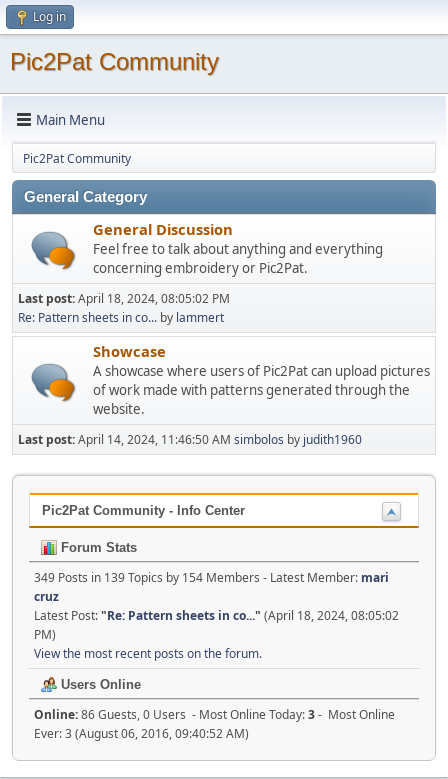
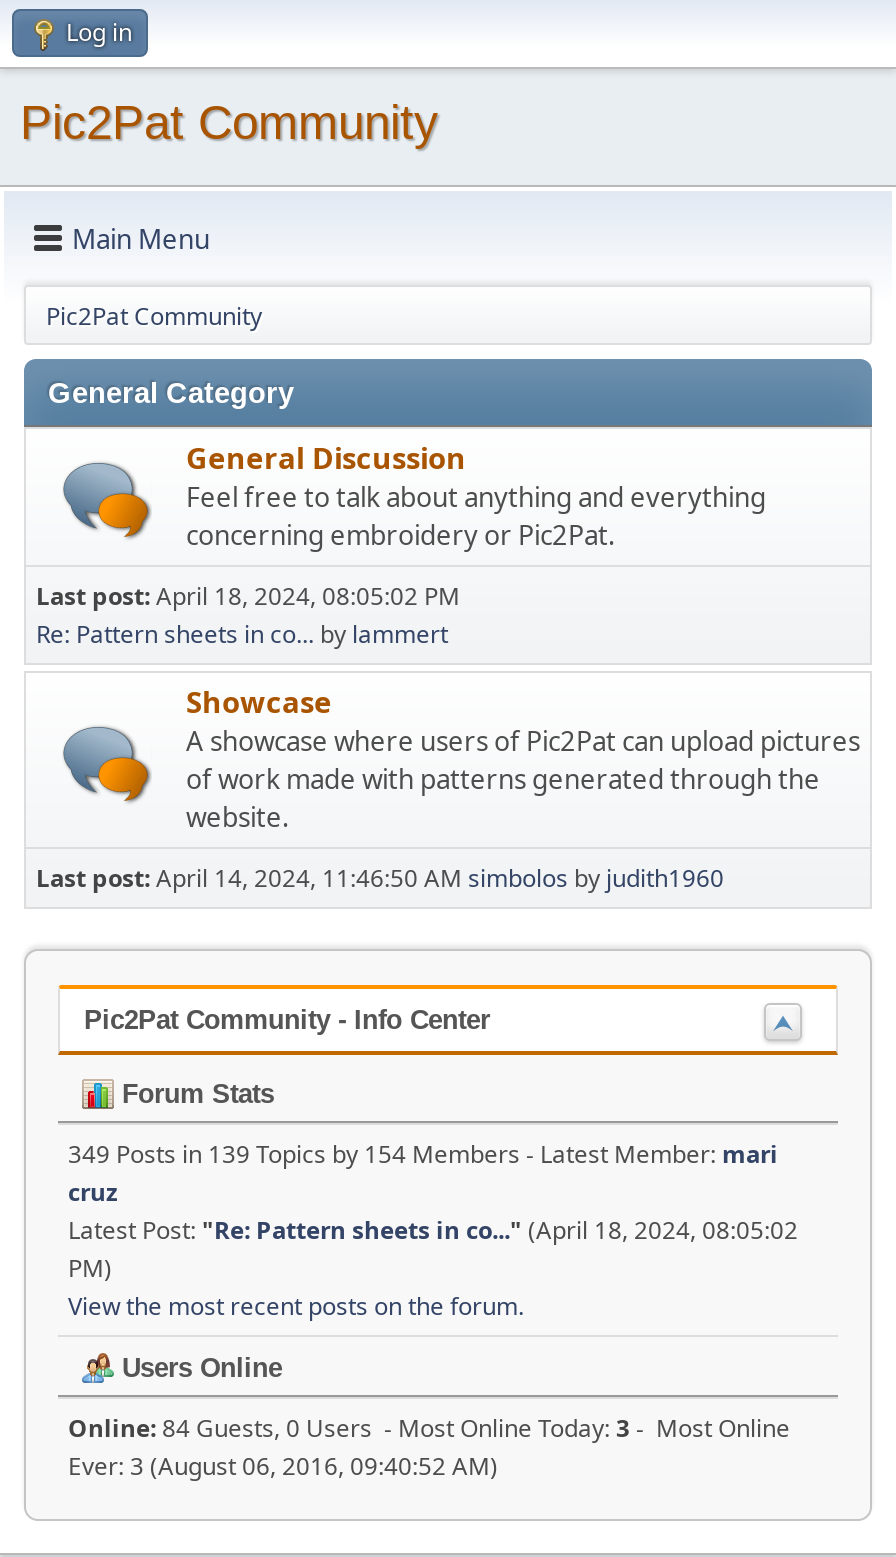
- Online: 86 Guests, 0 Users - Most Online Today: 3 - Most Online
+ Online: 84 Guests, 0 Users - Most Online Today: 3 - Most Online
